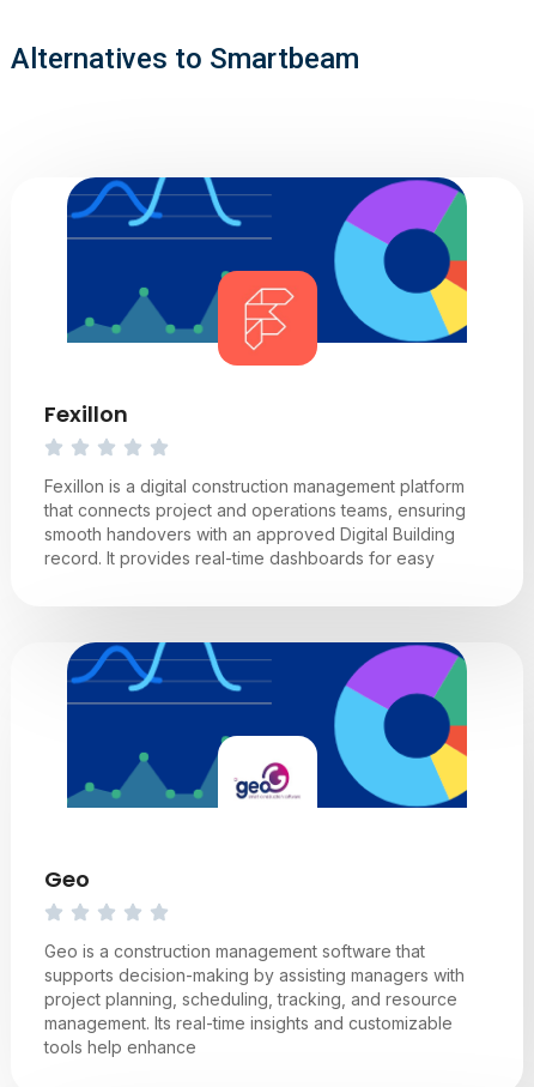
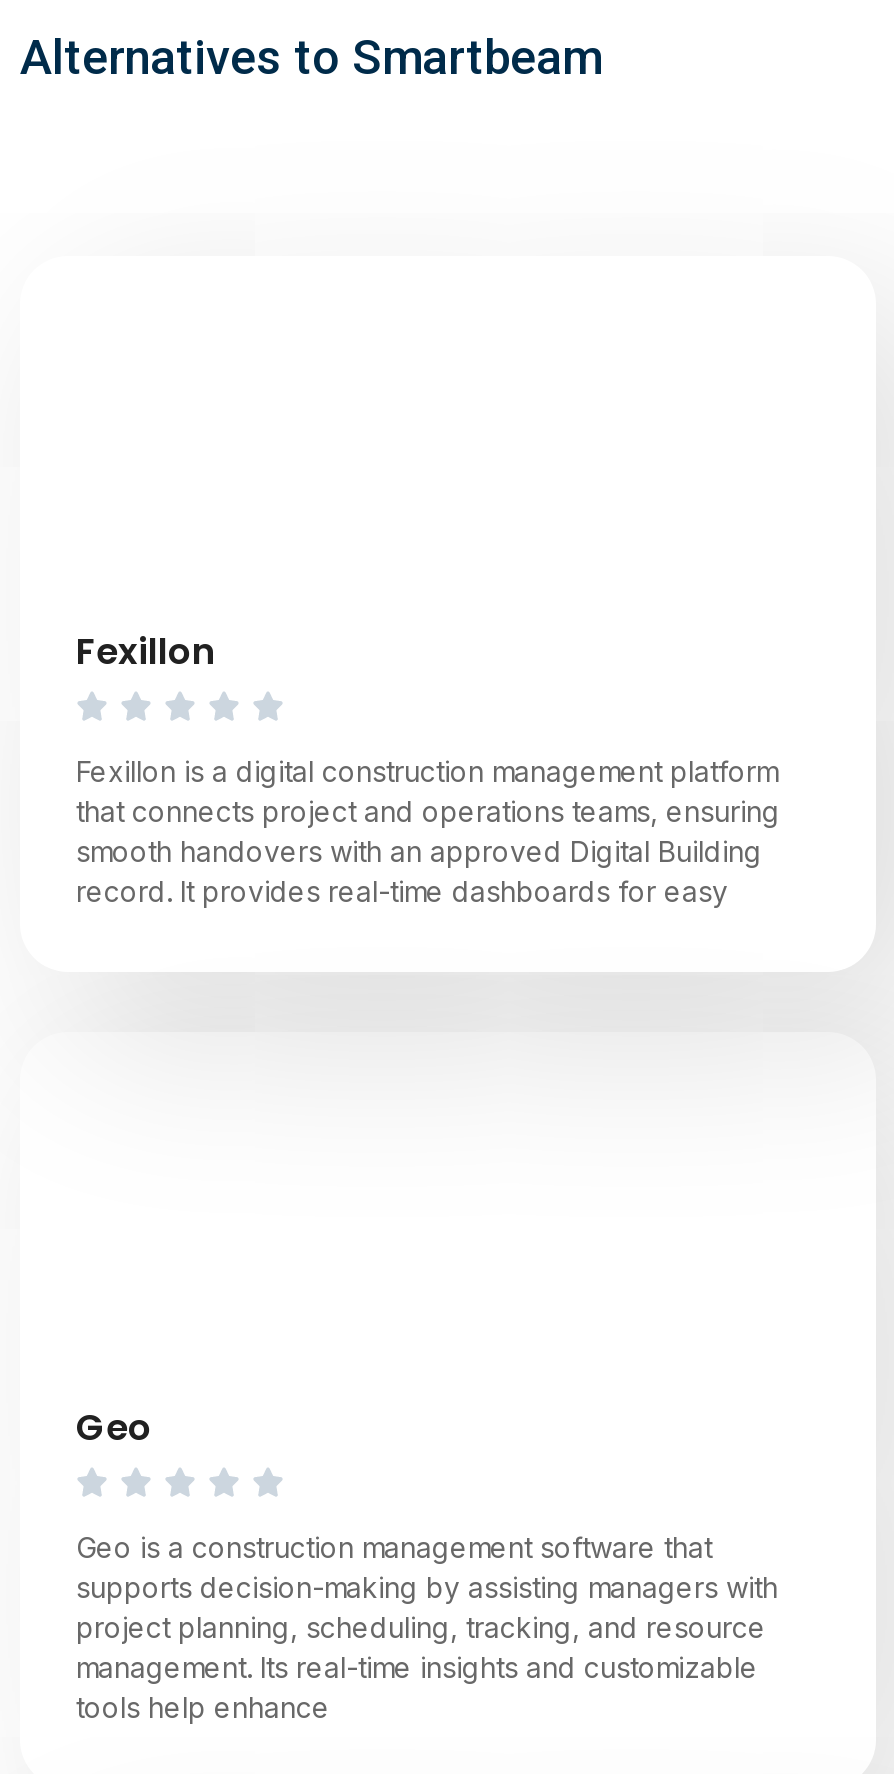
- [image]

- [image]
